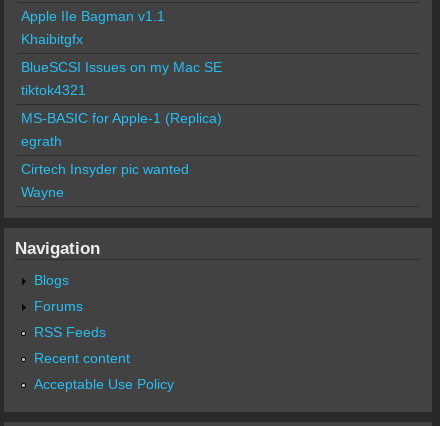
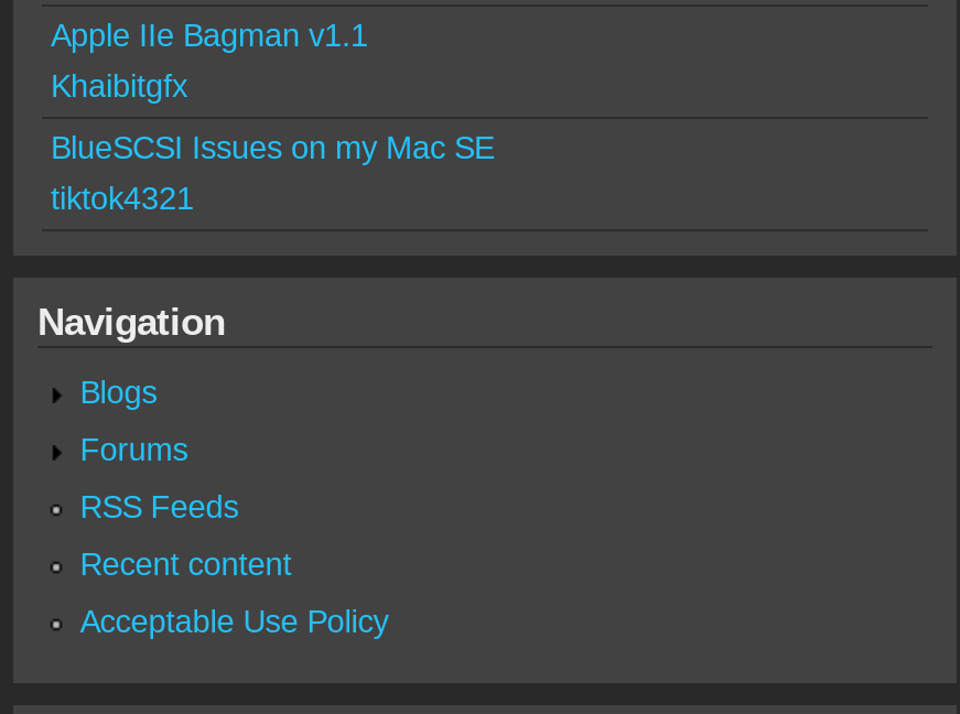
- MS-BASIC for Apple-1 (Replica)
- egrath
- Cirtech Insyder pic wanted
- Wayne
